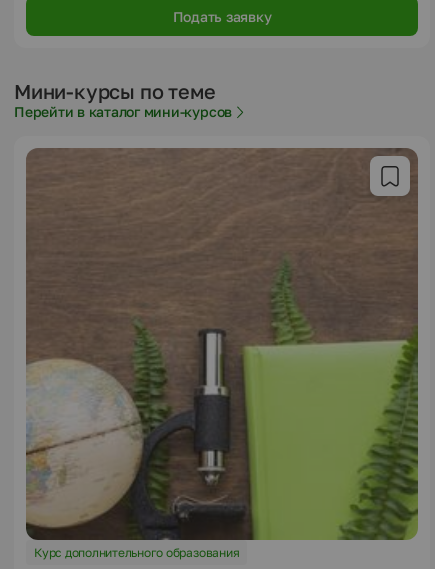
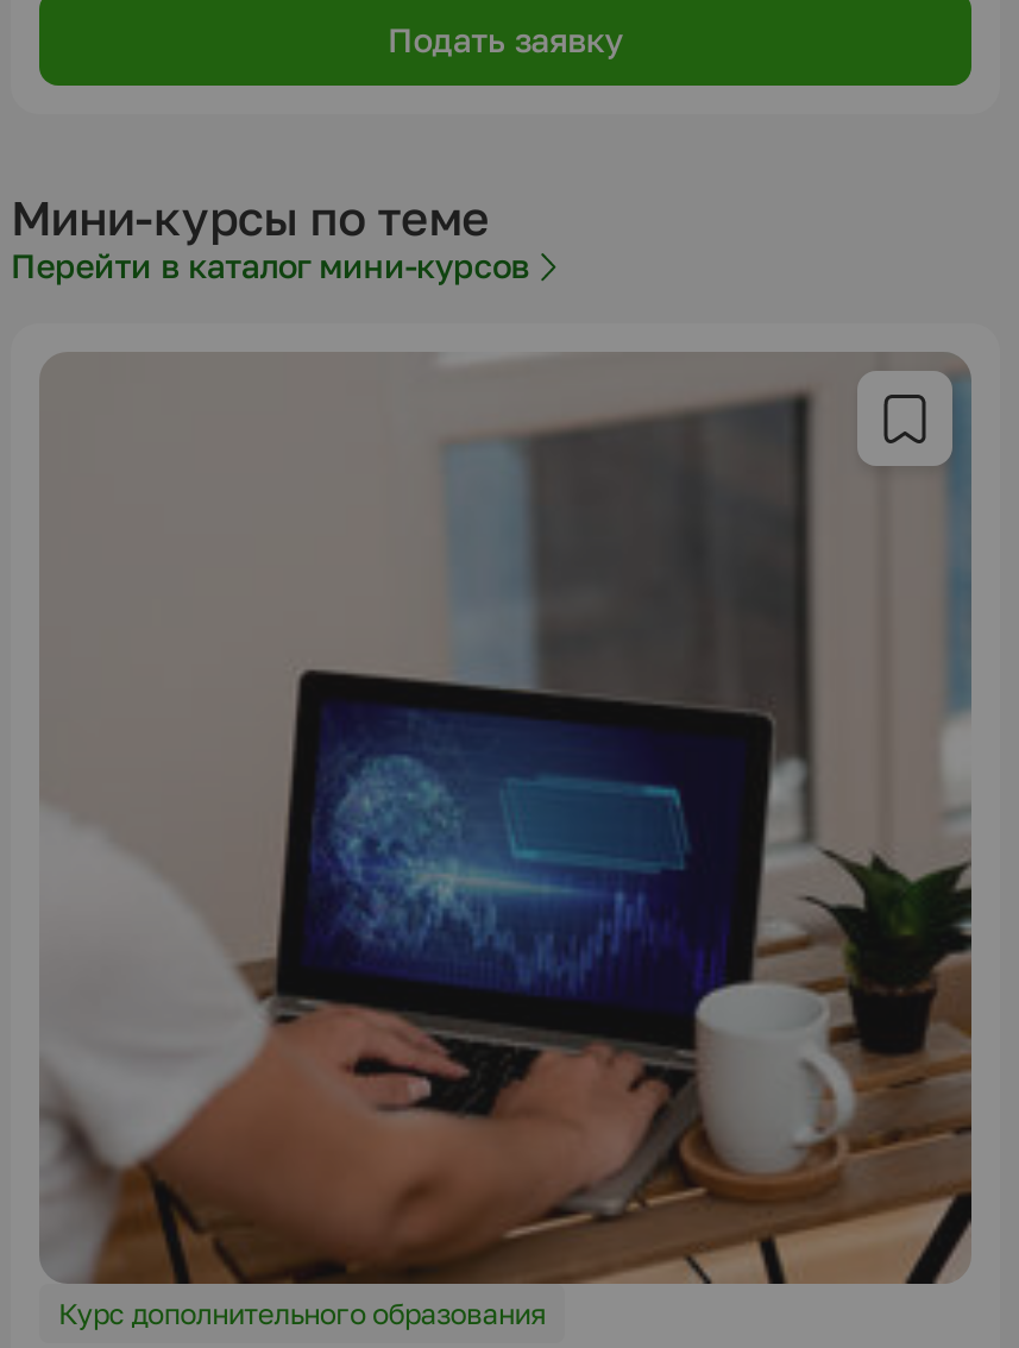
- [image]
+ [image]
